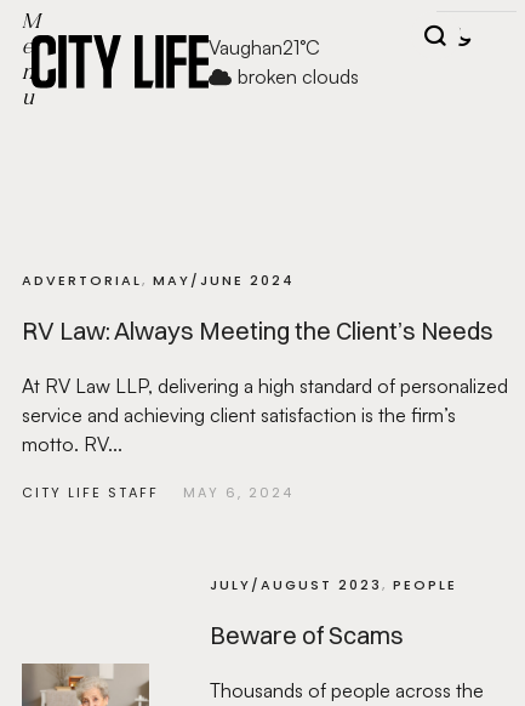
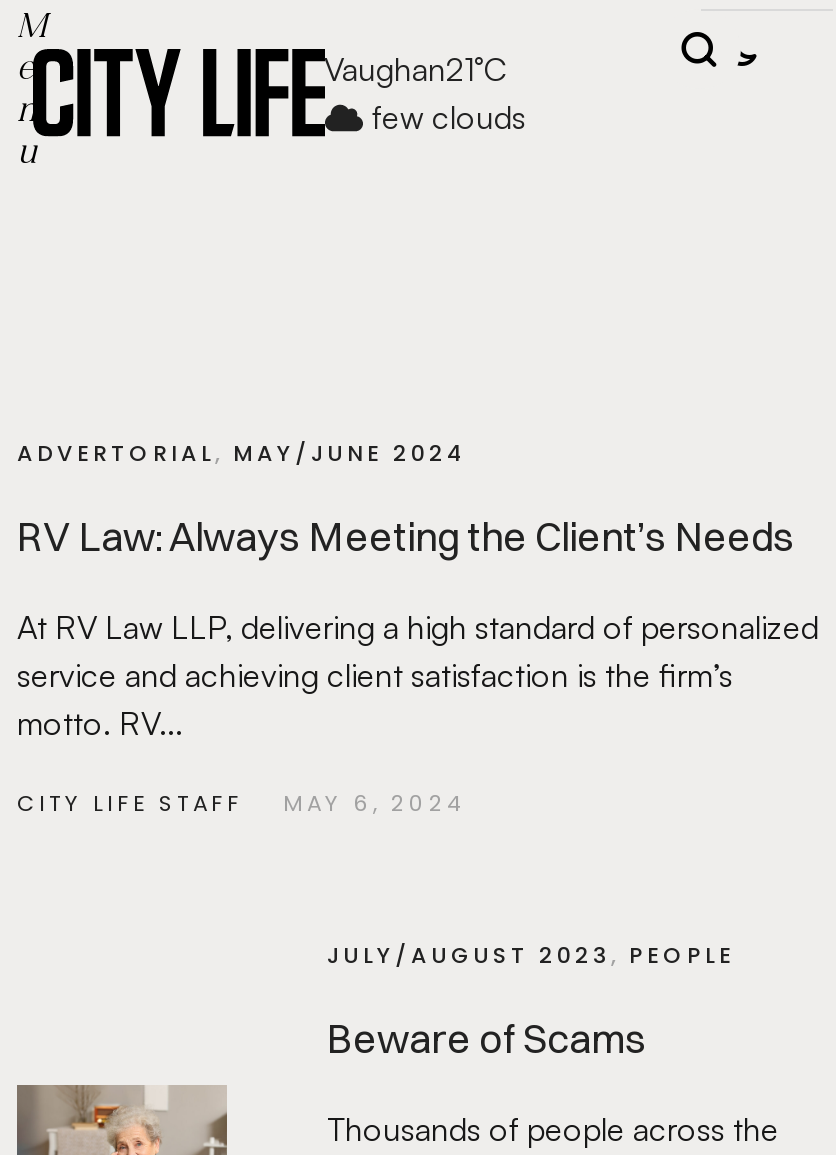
- broken clouds
+ few clouds
